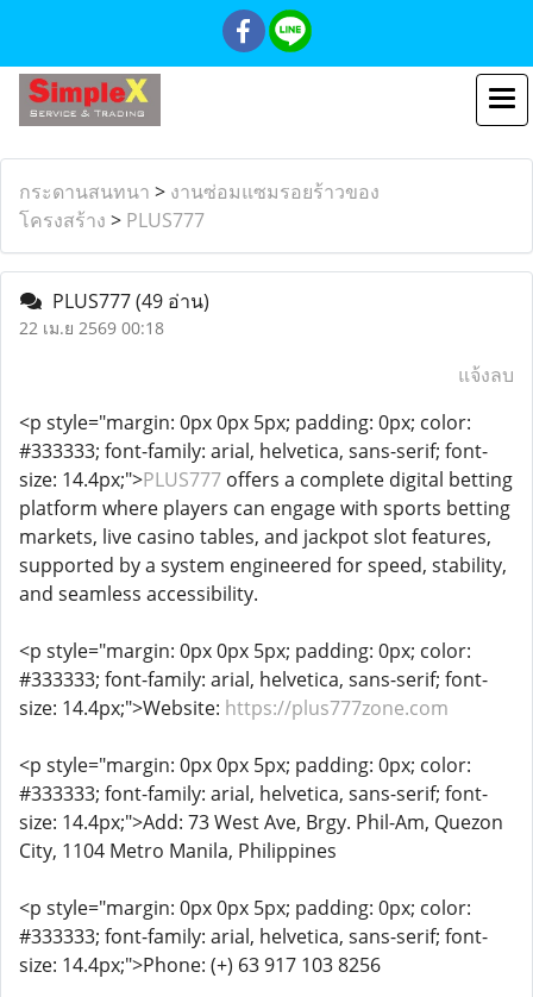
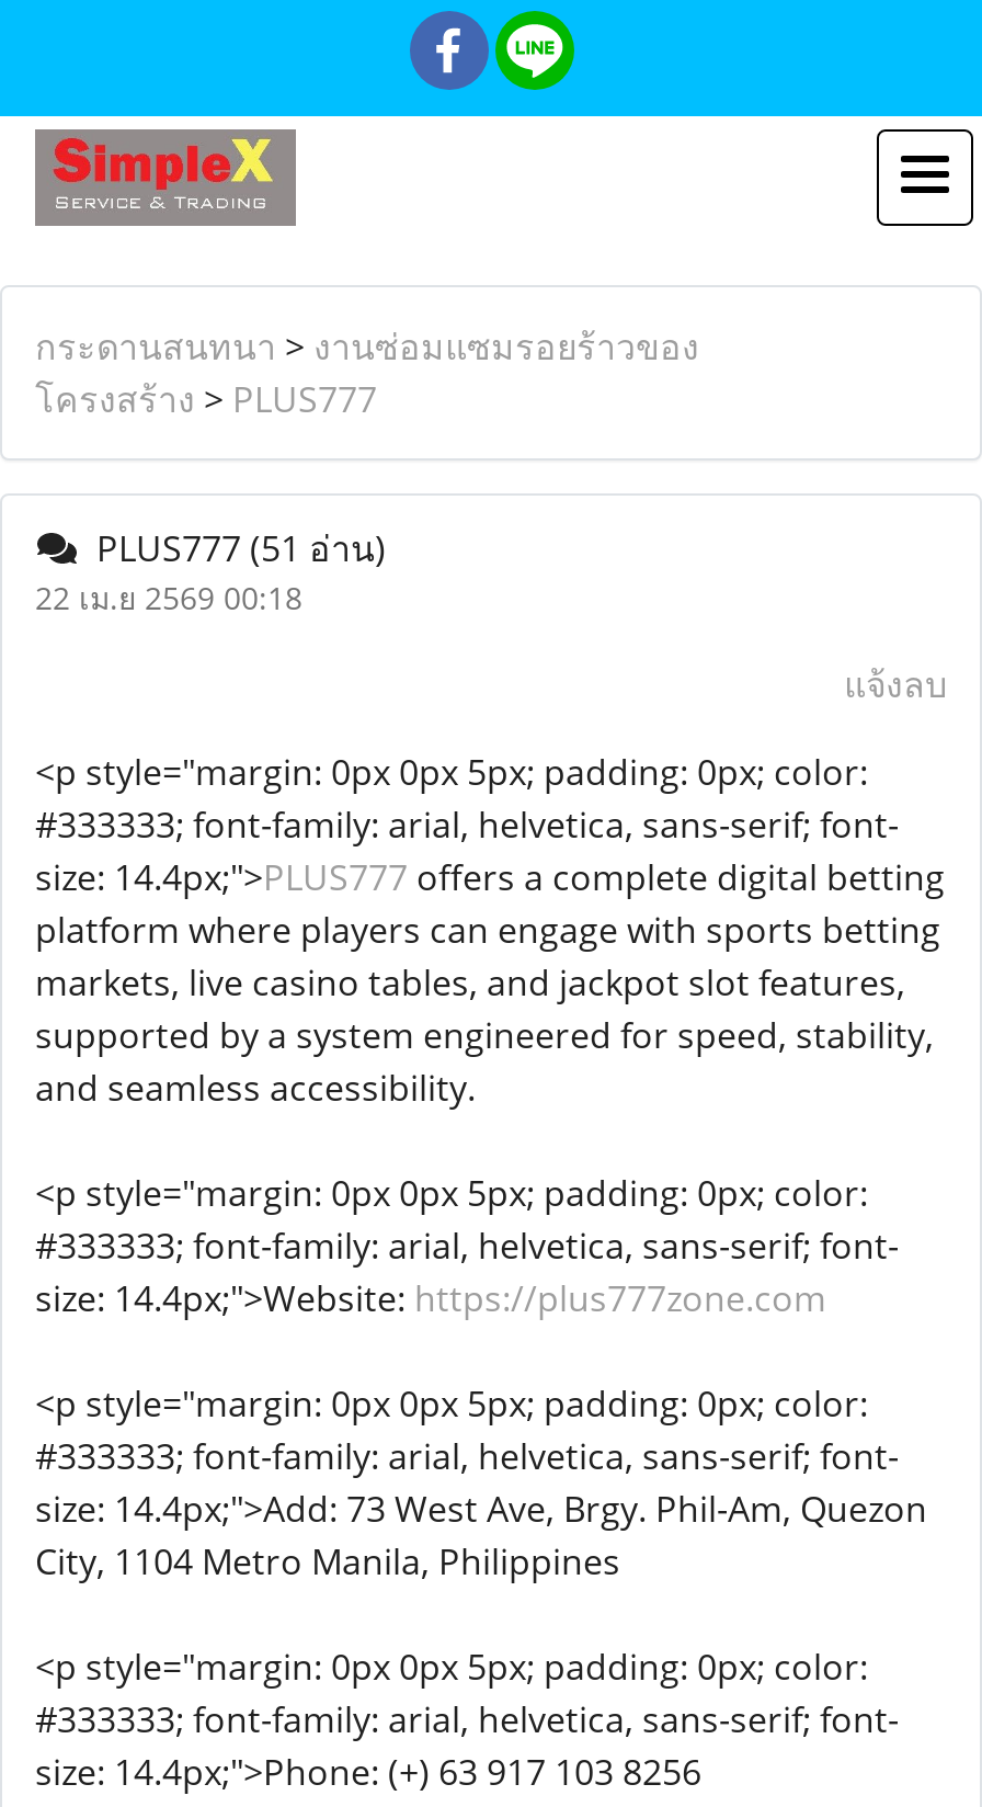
- PLUS777 (49 อ่าน)
+ PLUS777 (51 อ่าน)
